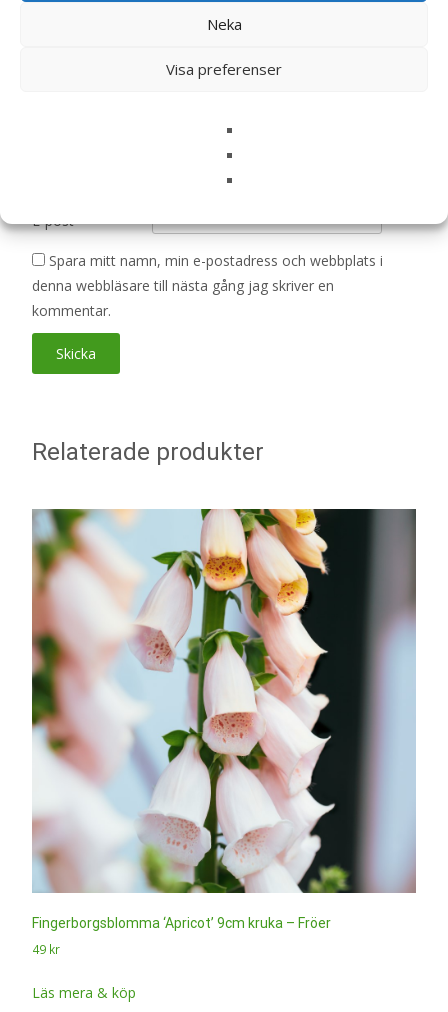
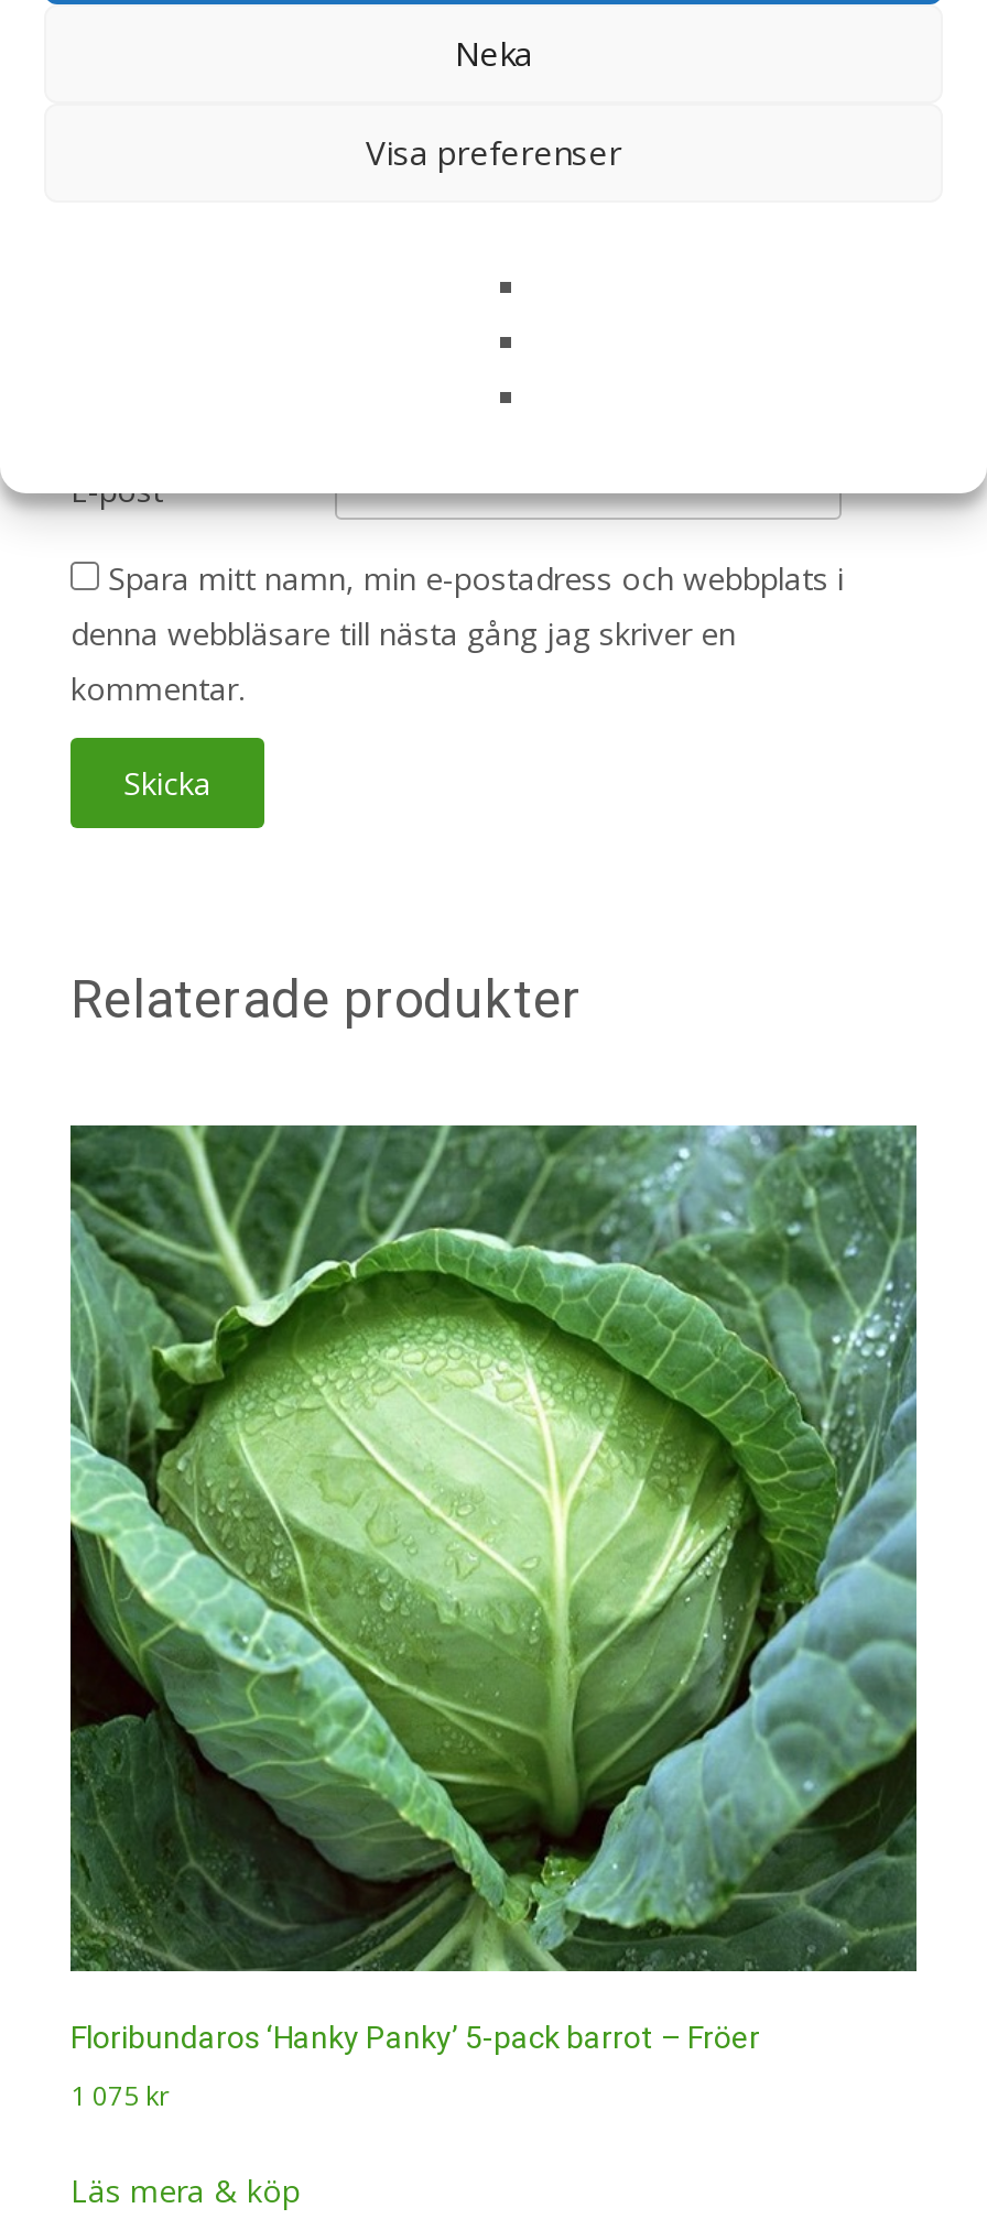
- [image]
- Fingerborgsblomma ‘Apricot’ 9cm kruka – Fröer
+ [image]
+ Floribundaros ‘Hanky Panky’ 5-pack barrot – Fröer

- 49 kr
+ 1 075 kr
